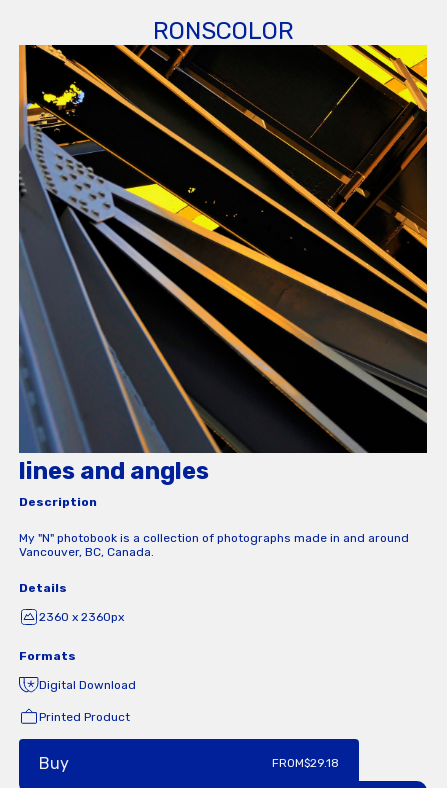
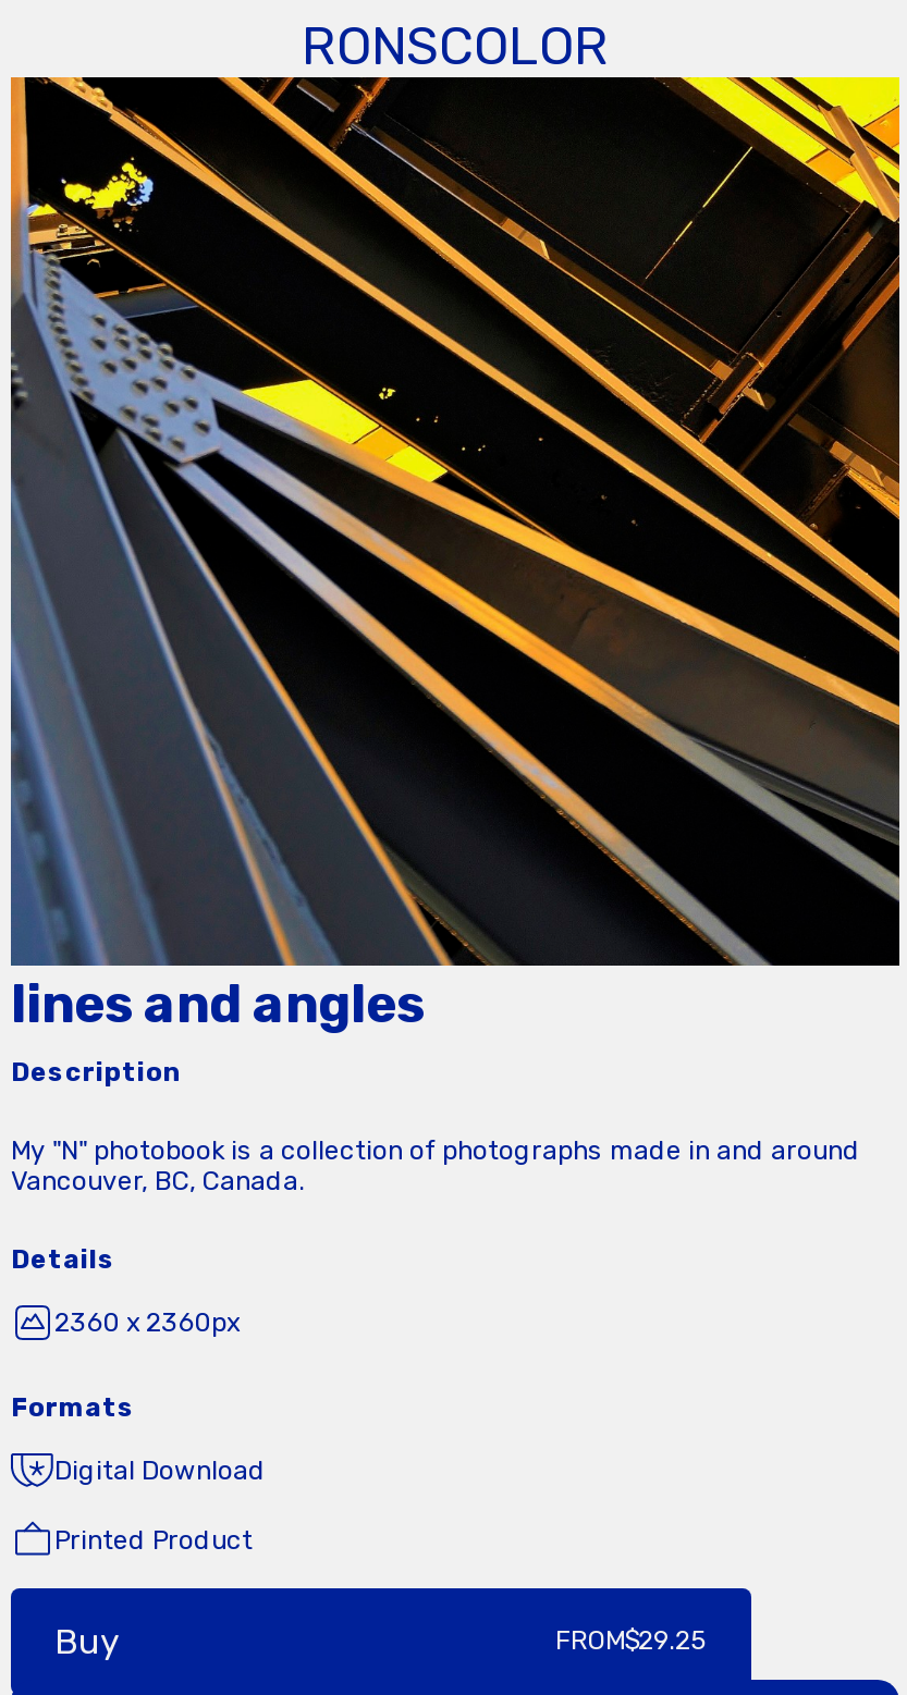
- FROM$29.18
+ FROM$29.25
